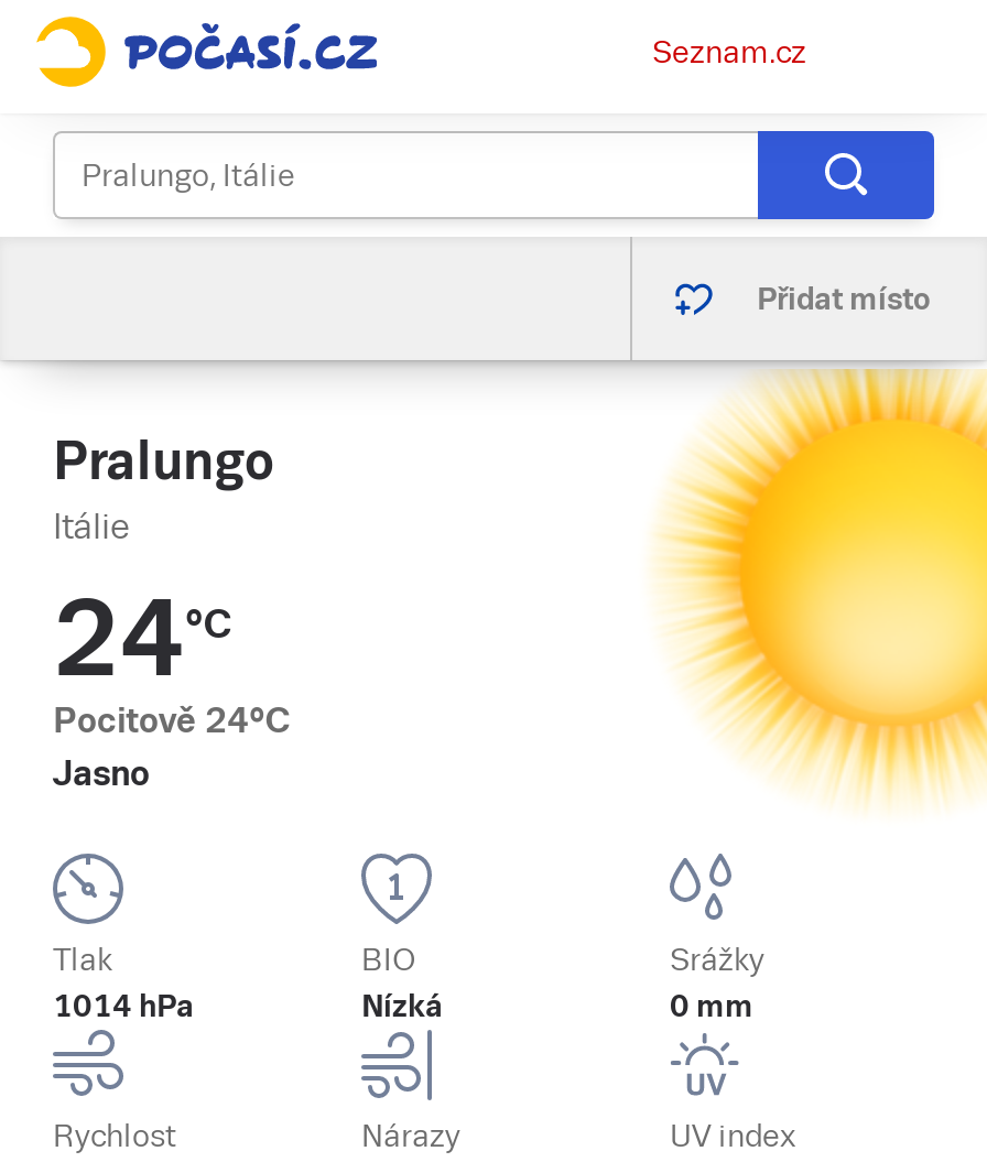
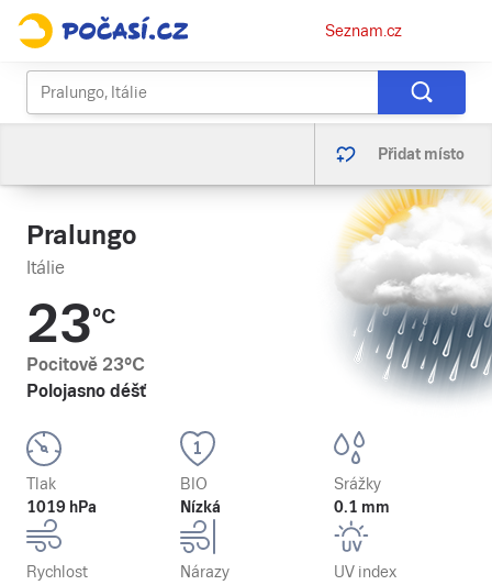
- [image]
+ [image]

- 24°C
- Pocitově 24°C
- Jasno
+ 23°C
+ Pocitově 23°C
+ Polojasno déšť

- 1014 hPa
+ 1019 hPa

- 0 mm
+ 0.1 mm
